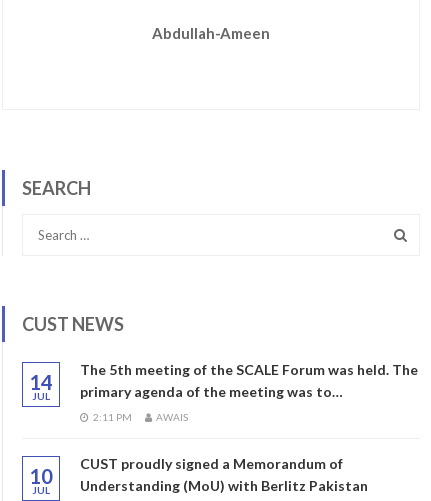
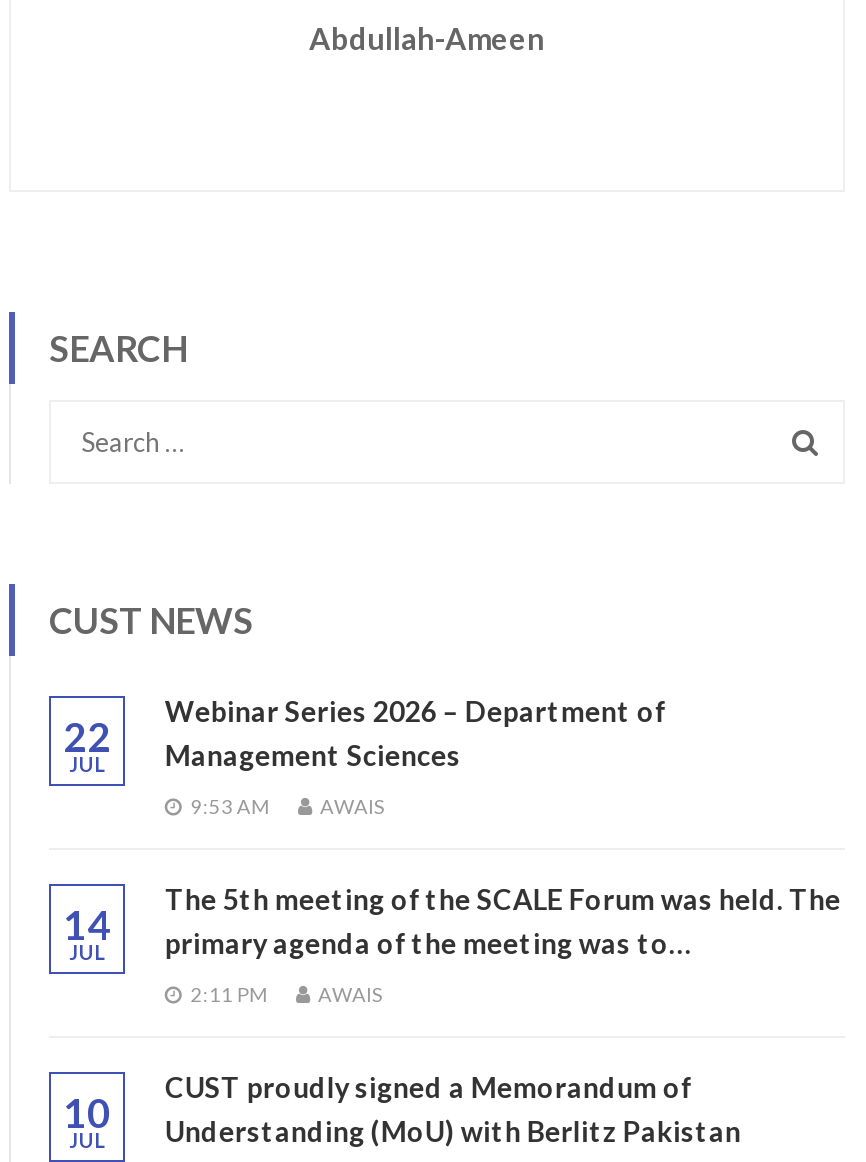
+ 22
+ JUL

+ Webinar Series 2026 – Department of
+ Management Sciences
+ 9:53 AM
+ AWAIS
